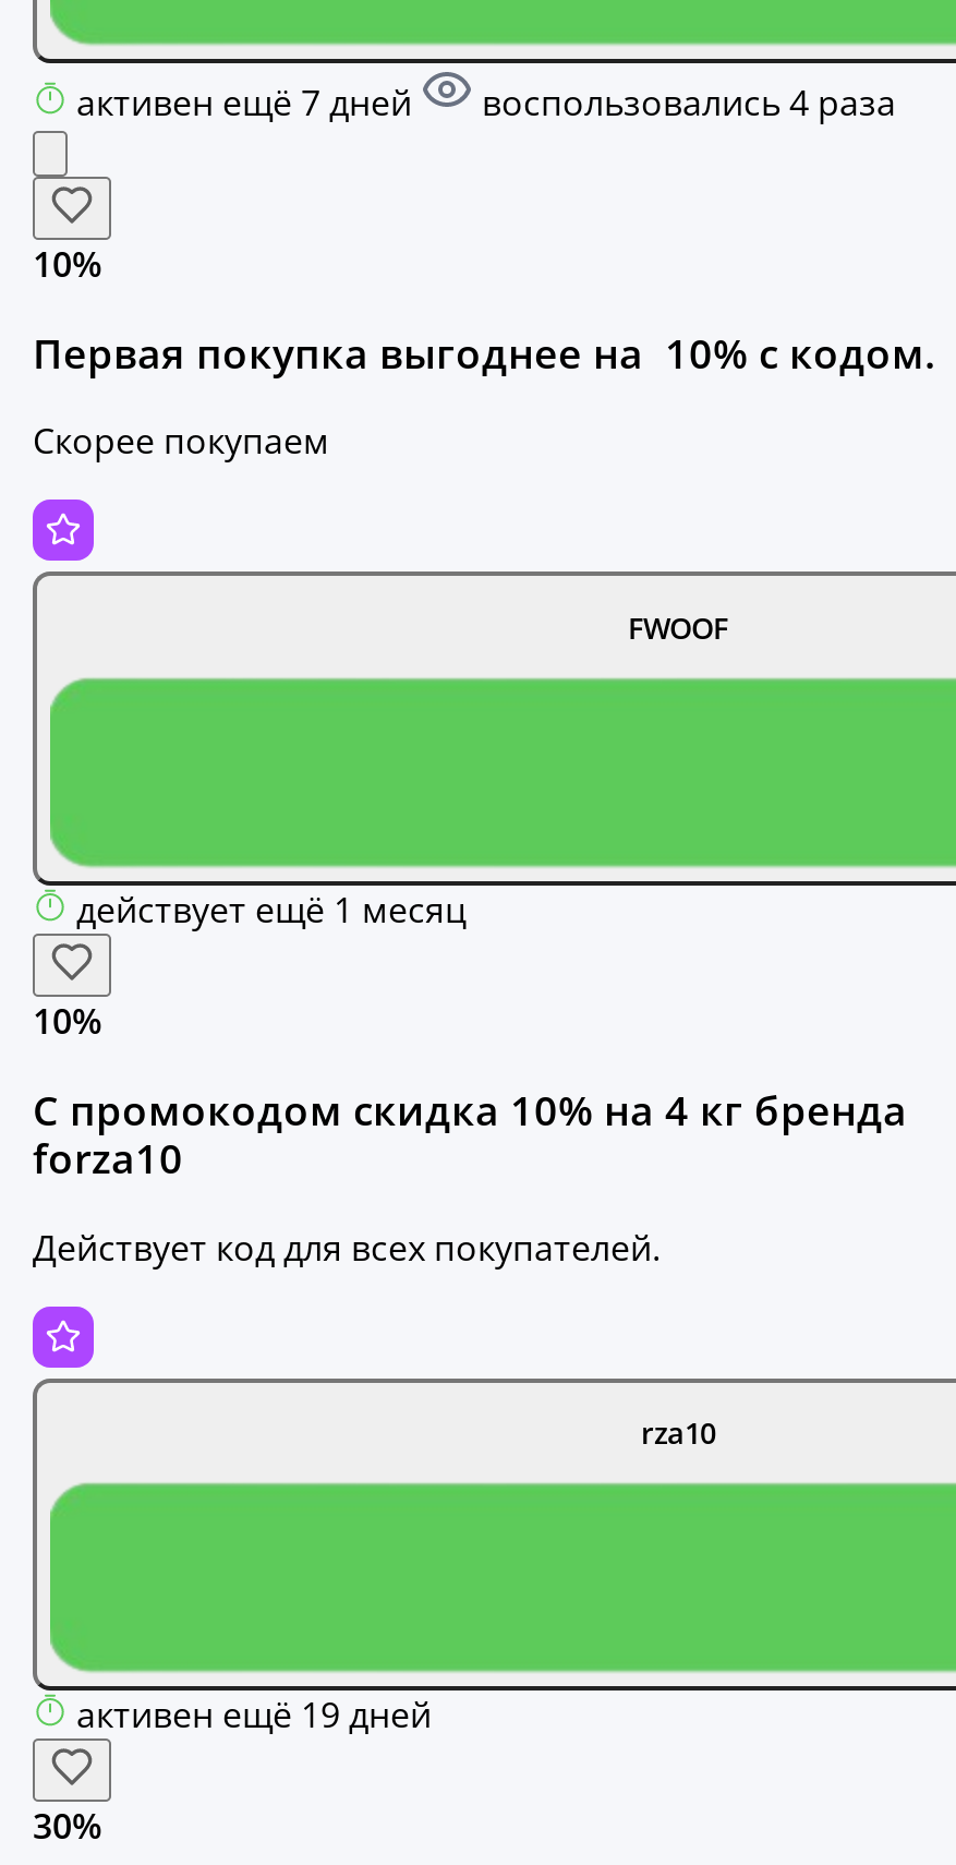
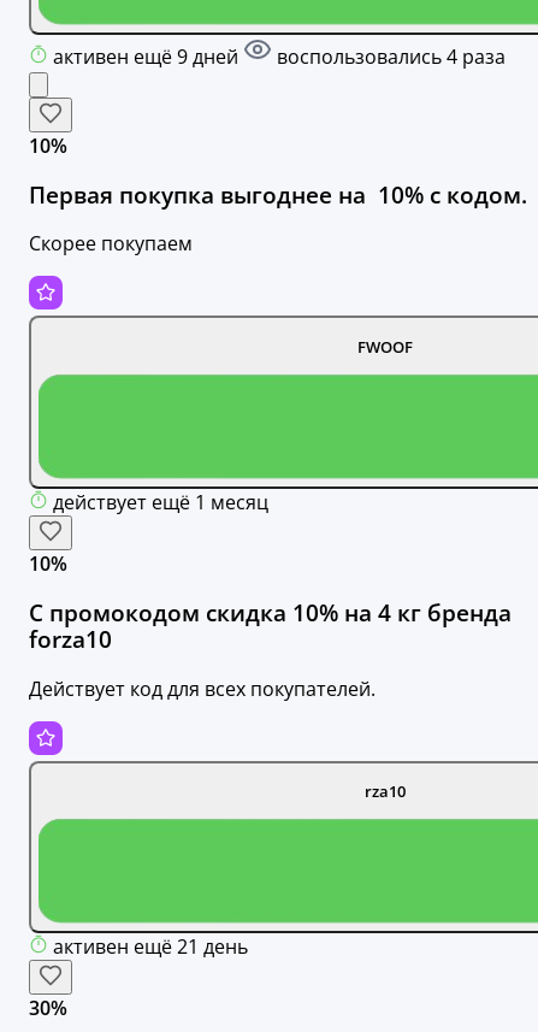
- активен ещё 7 дней
+ активен ещё 9 дней

- активен ещё 19 дней
+ активен ещё 21 день
